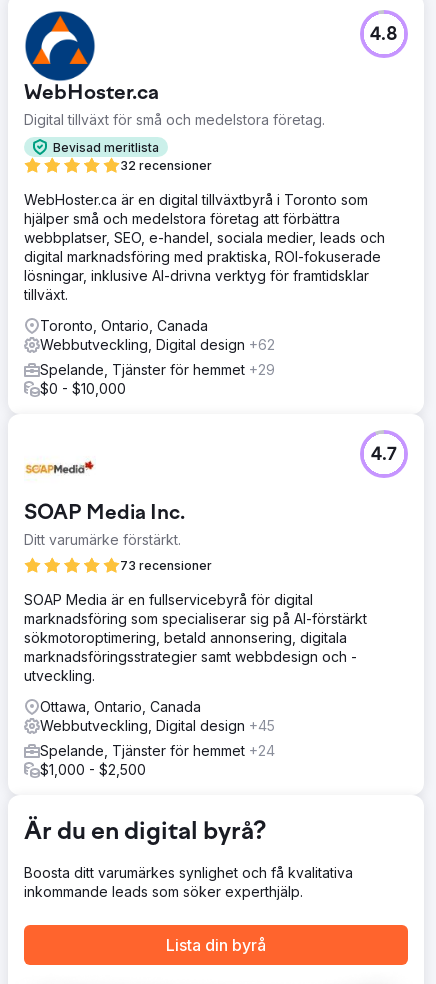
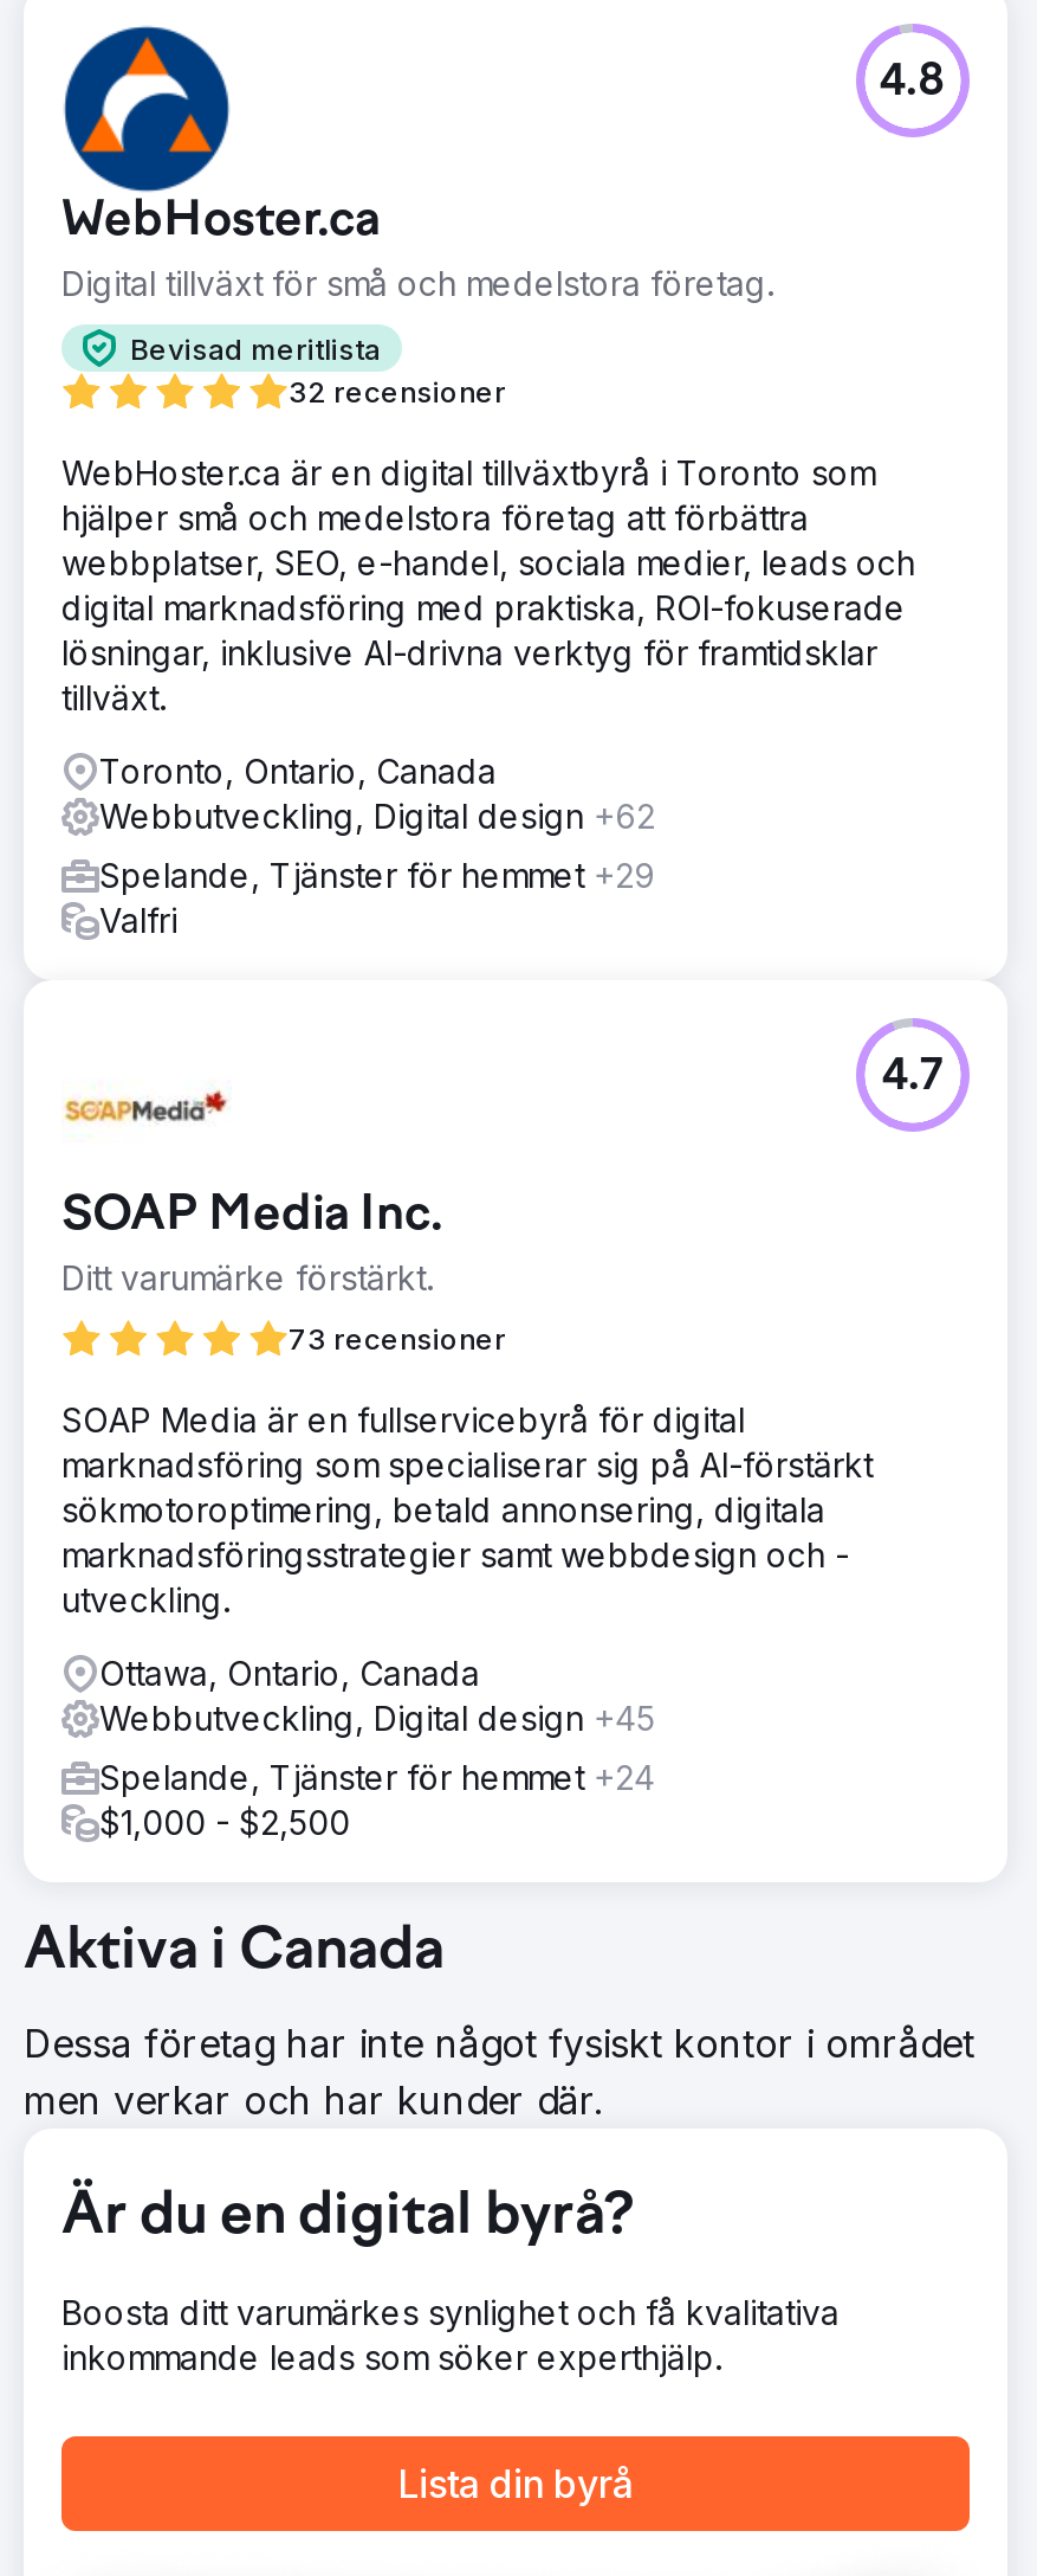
- $0 - $10,000
+ Valfri

+ Aktiva i Canada
+ Dessa företag har inte något fysiskt kontor i området
+ men verkar och har kunder där.
